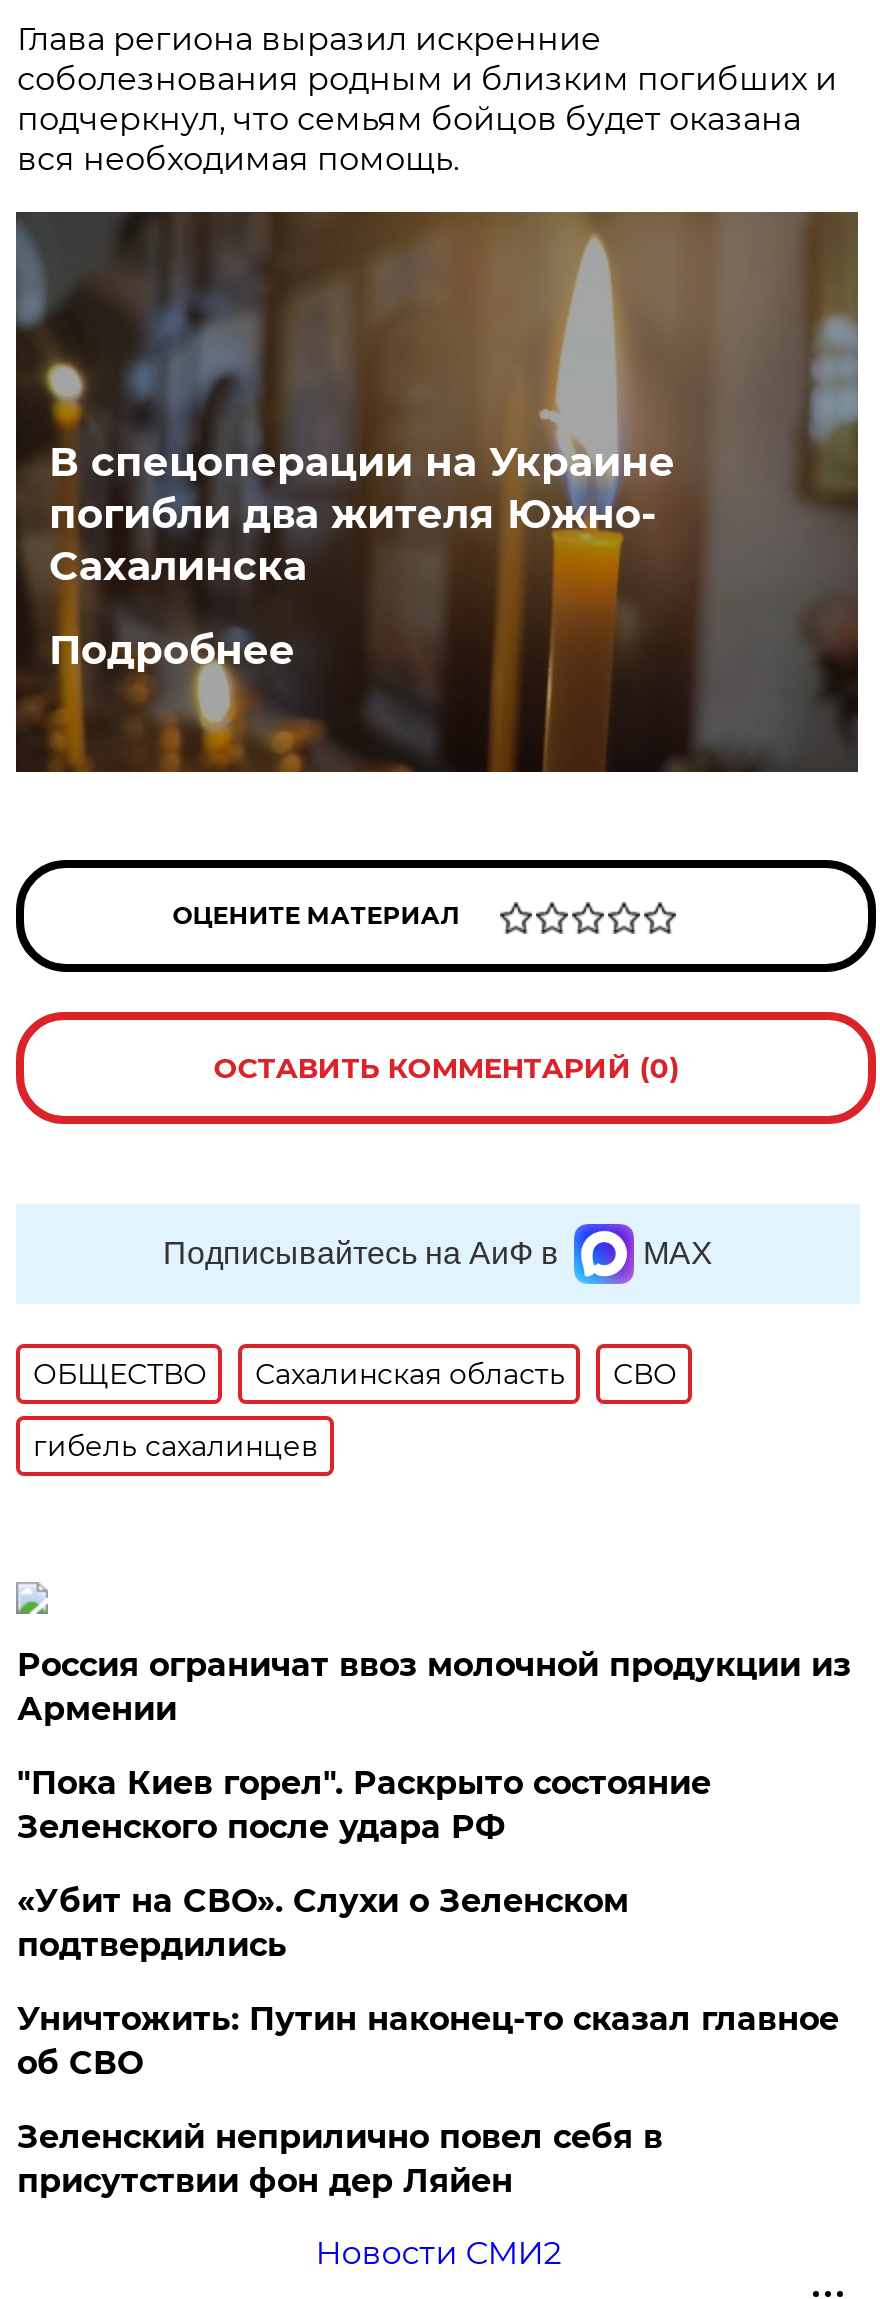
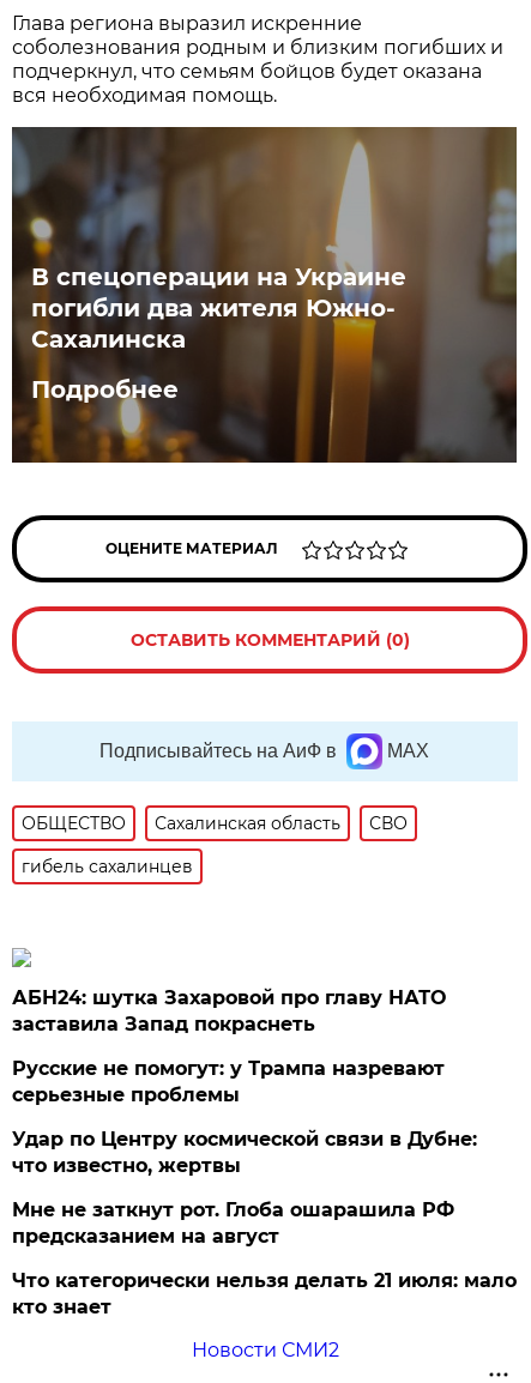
- Россия ограничат ввоз молочной продукции из
- Армении
+ АБН24: шутка Захаровой про главу НАТО
+ заставила Запад покраснеть

- "Пока Киев горел". Раскрыто состояние
- Зеленского после удара РФ
+ Русские не помогут: у Трампа назревают
+ серьезные проблемы

- «Убит на СВО». Слухи о Зеленском
- подтвердились
+ Удар по Центру космической связи в Дубне:
+ что известно, жертвы

- Уничтожить: Путин наконец-то сказал главное
- об СВО
+ Мне не заткнут рот. Глоба ошарашила РФ
+ предсказанием на август

- Зеленский неприлично повел cебя в
- присутствии фон дер Ляйен
+ Что категорически нельзя делать 21 июля: мало
+ кто знает
